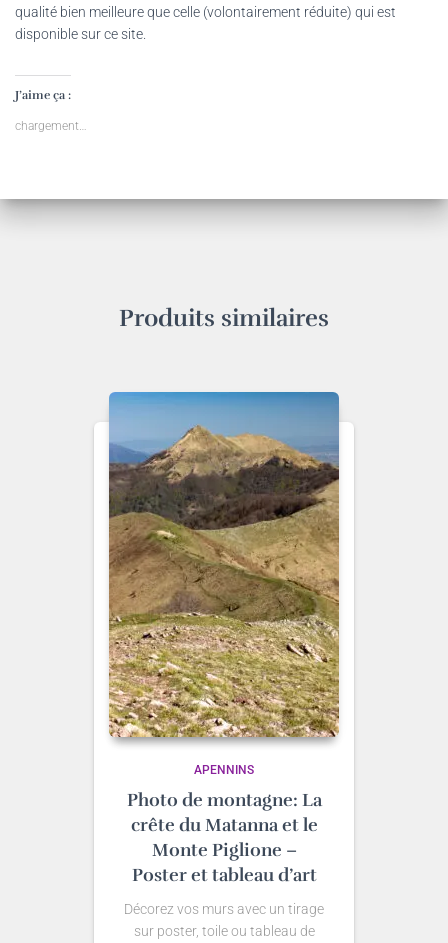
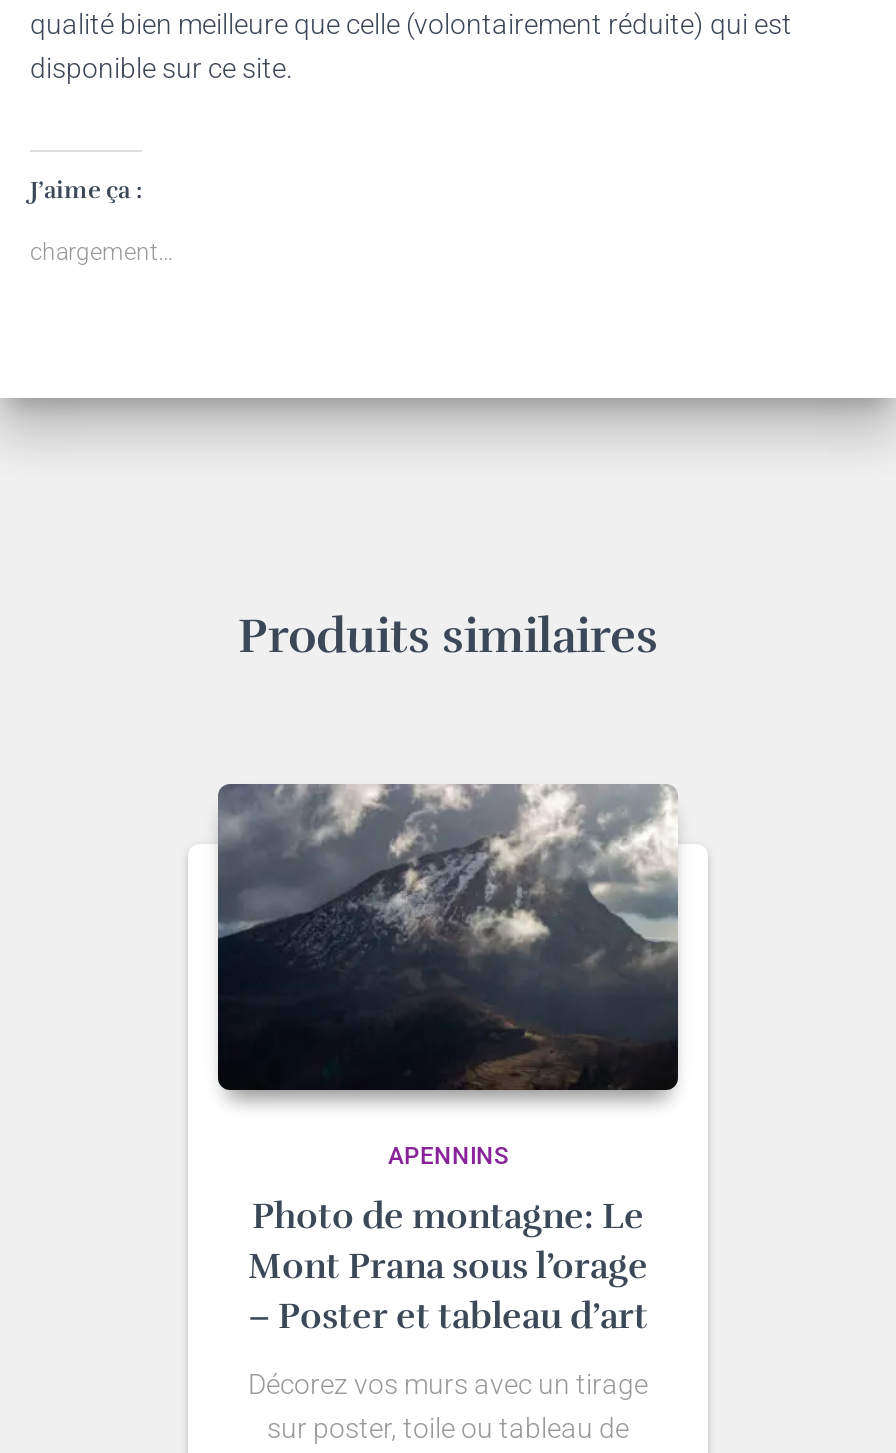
- [image]
+ [image]

- Photo de montagne: La
- crête du Matanna et le
- Monte Piglione –
- Poster et tableau d’art
+ Photo de montagne: Le
+ Mont Prana sous l’orage
+ – Poster et tableau d’art
